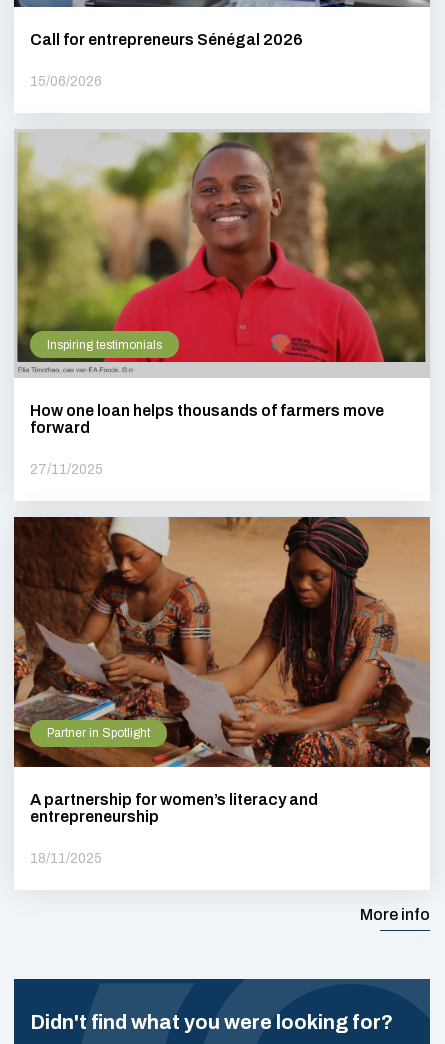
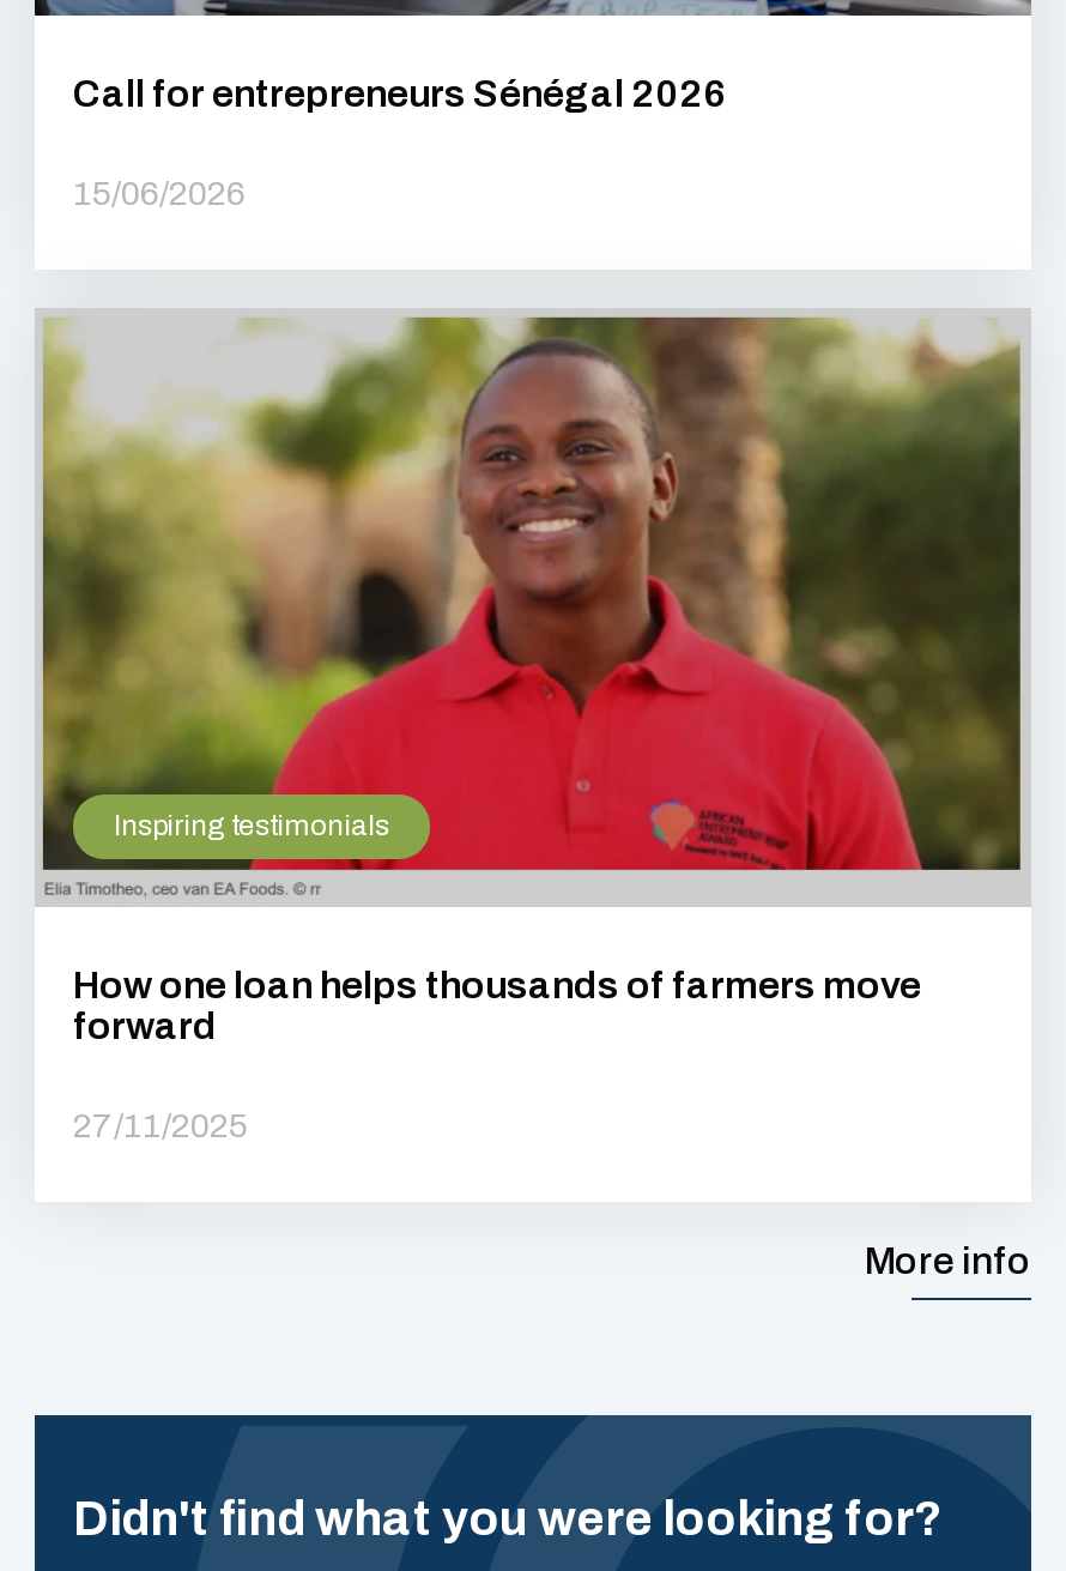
- [image]
- Partner in Spotlight

- A partnership for women’s literacy and
- entrepreneurship
- 18/11/2025
